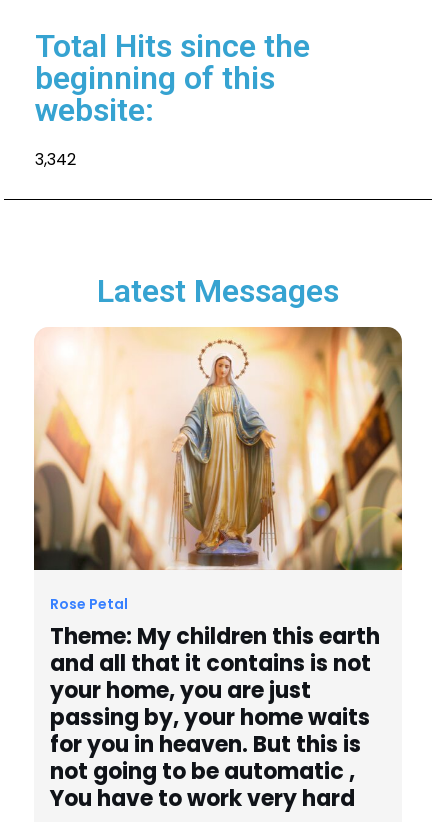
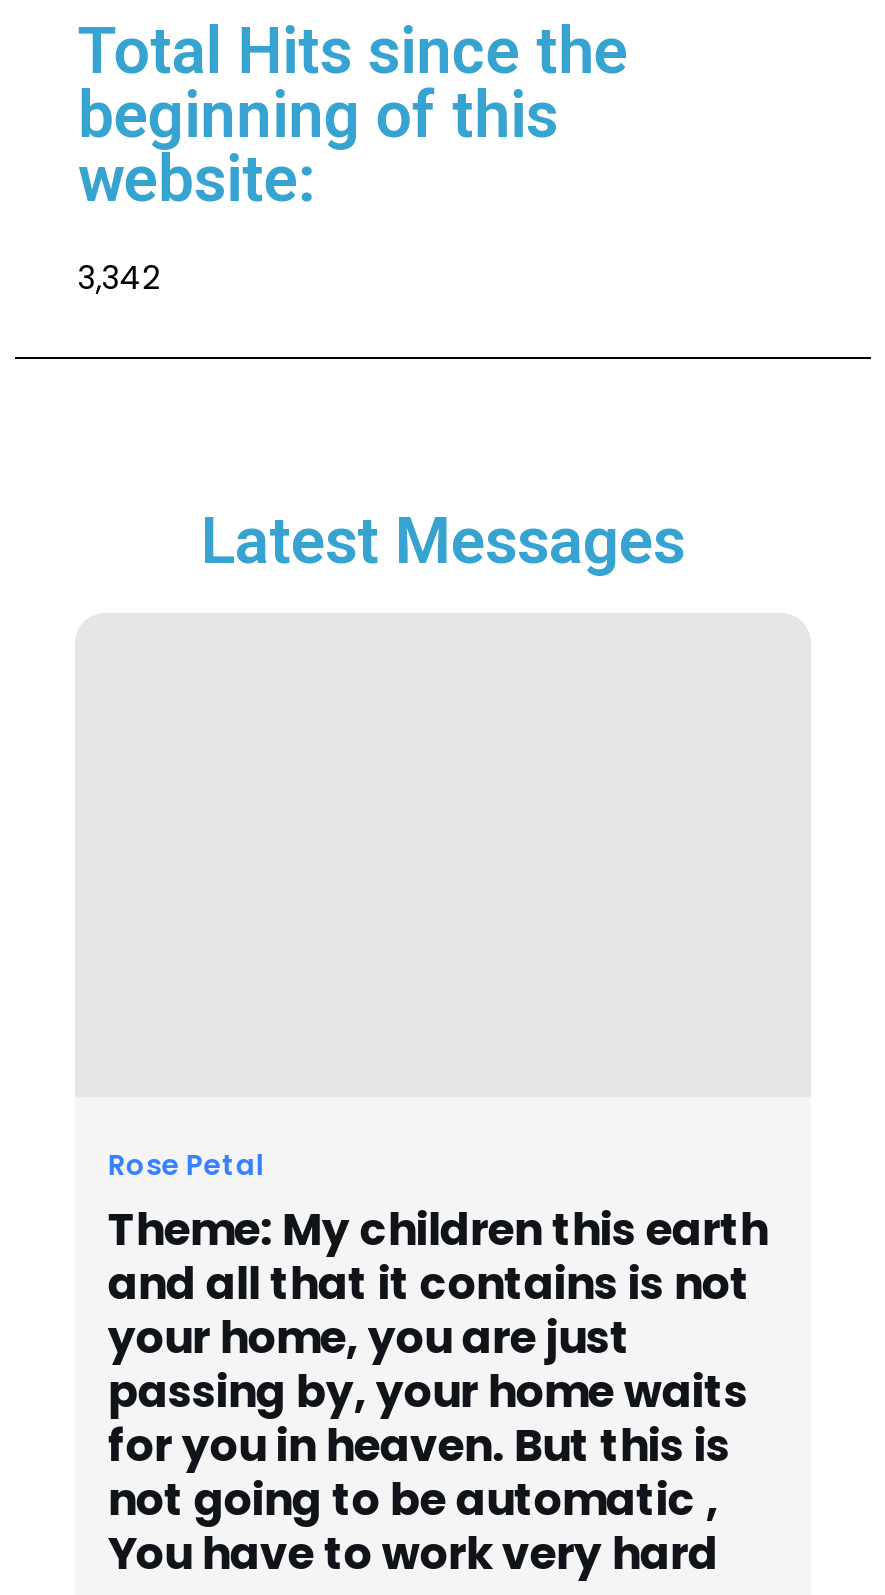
- [image]
